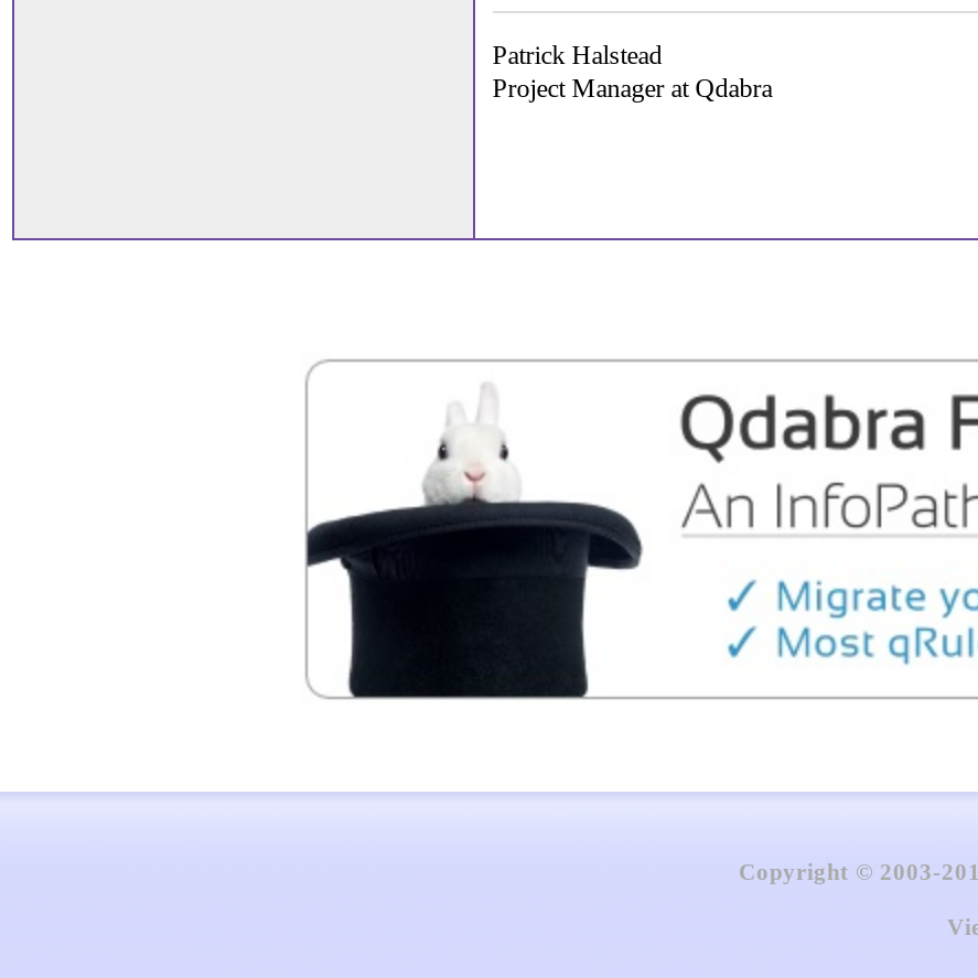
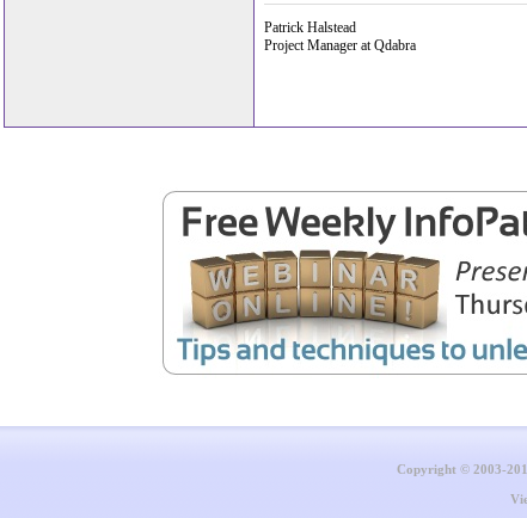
- [image]
+ [image]
